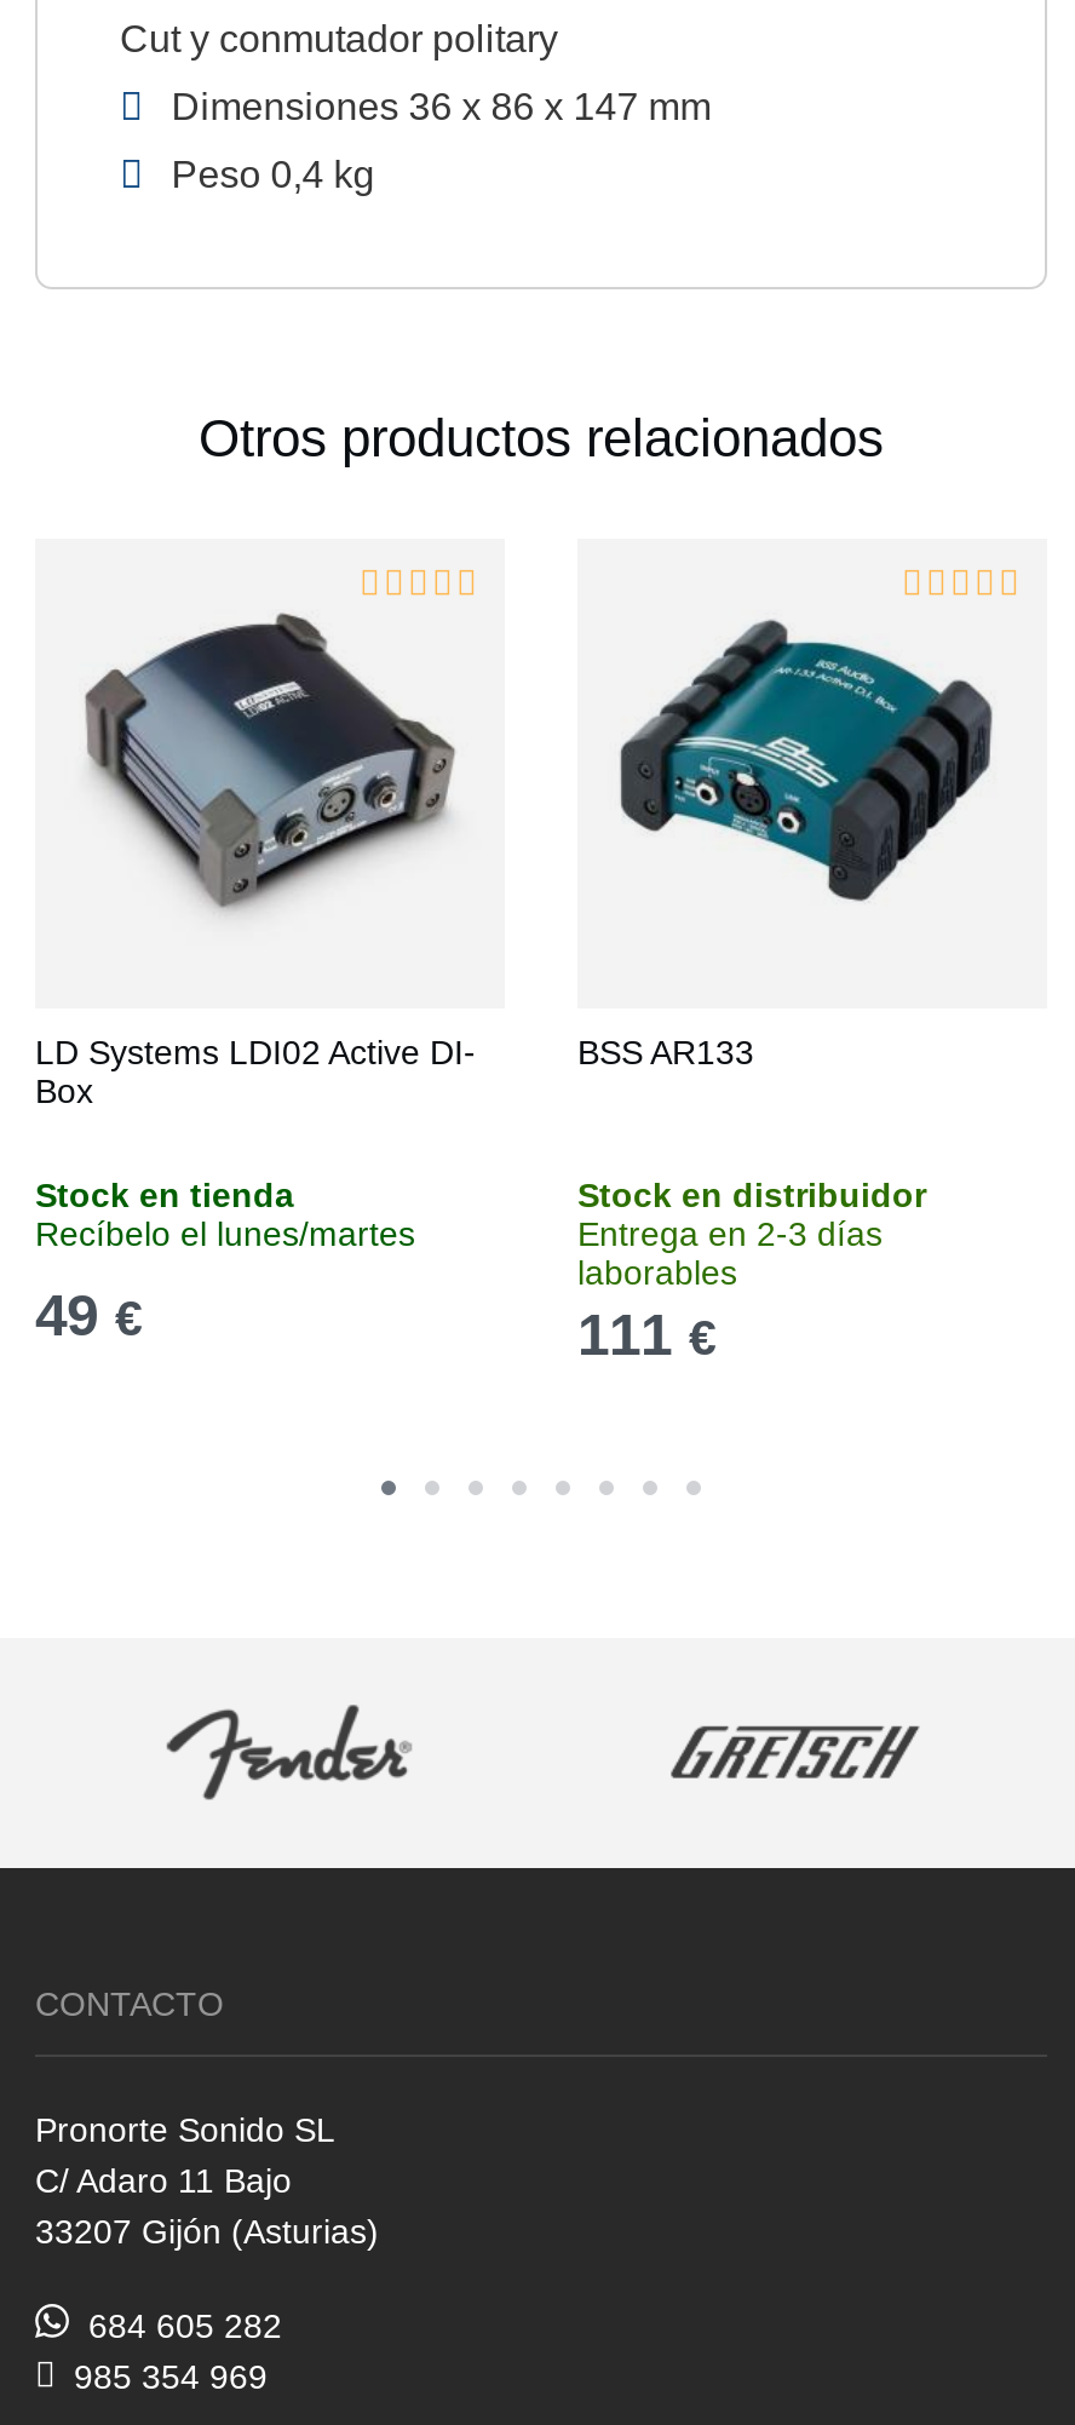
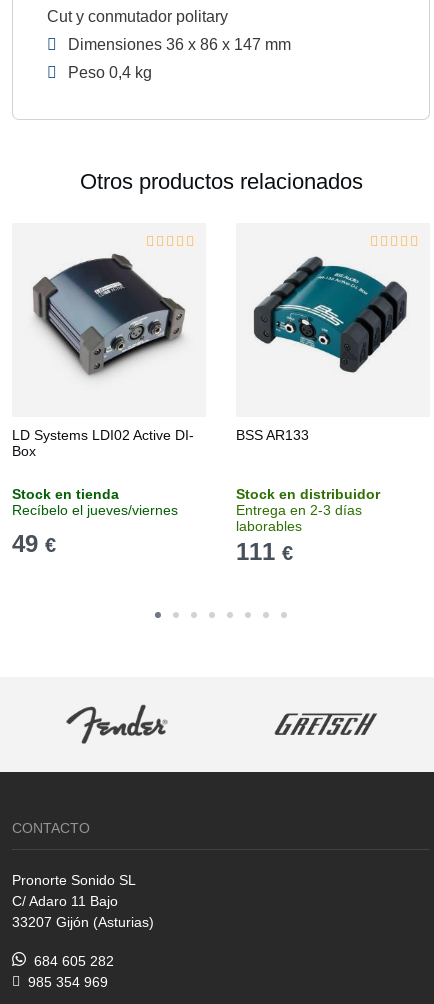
- Recíbelo el lunes/martes
+ Recíbelo el jueves/viernes
